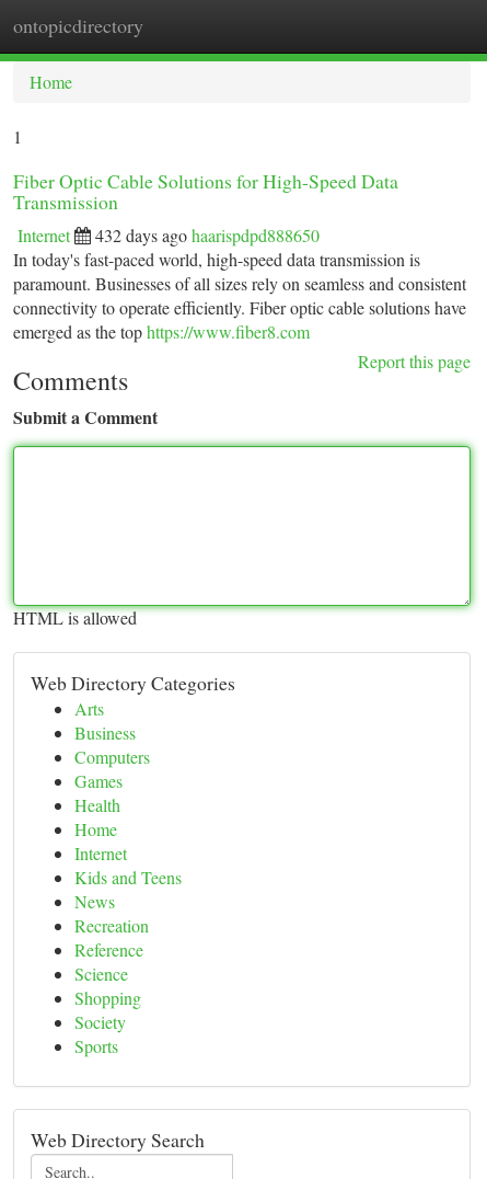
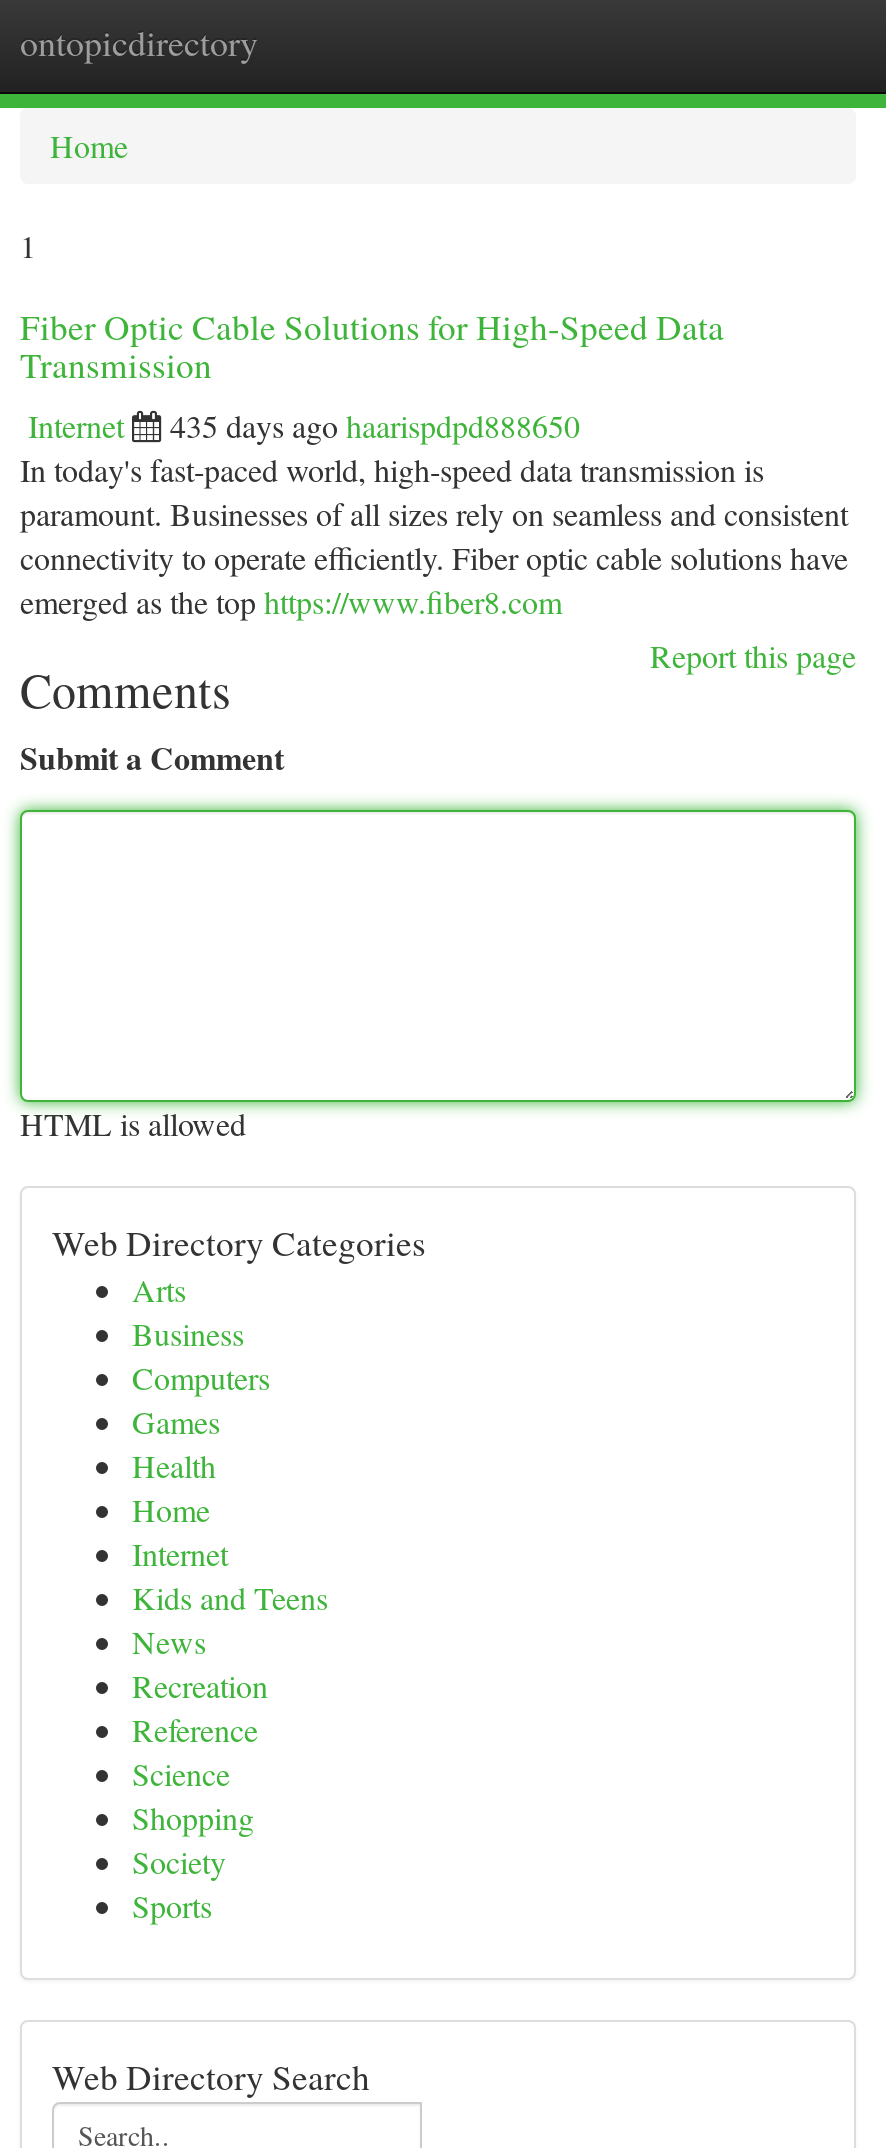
- 432 days ago haarispdpd888650
+ 435 days ago haarispdpd888650
